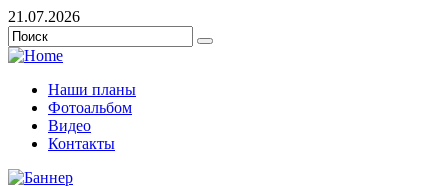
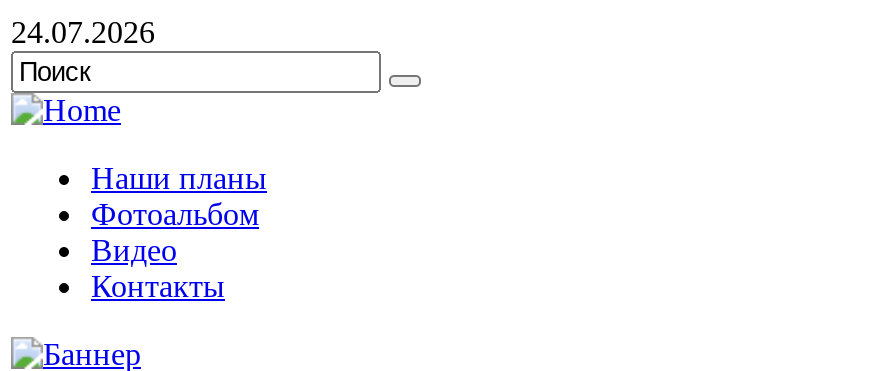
- 21.07.2026
+ 24.07.2026
